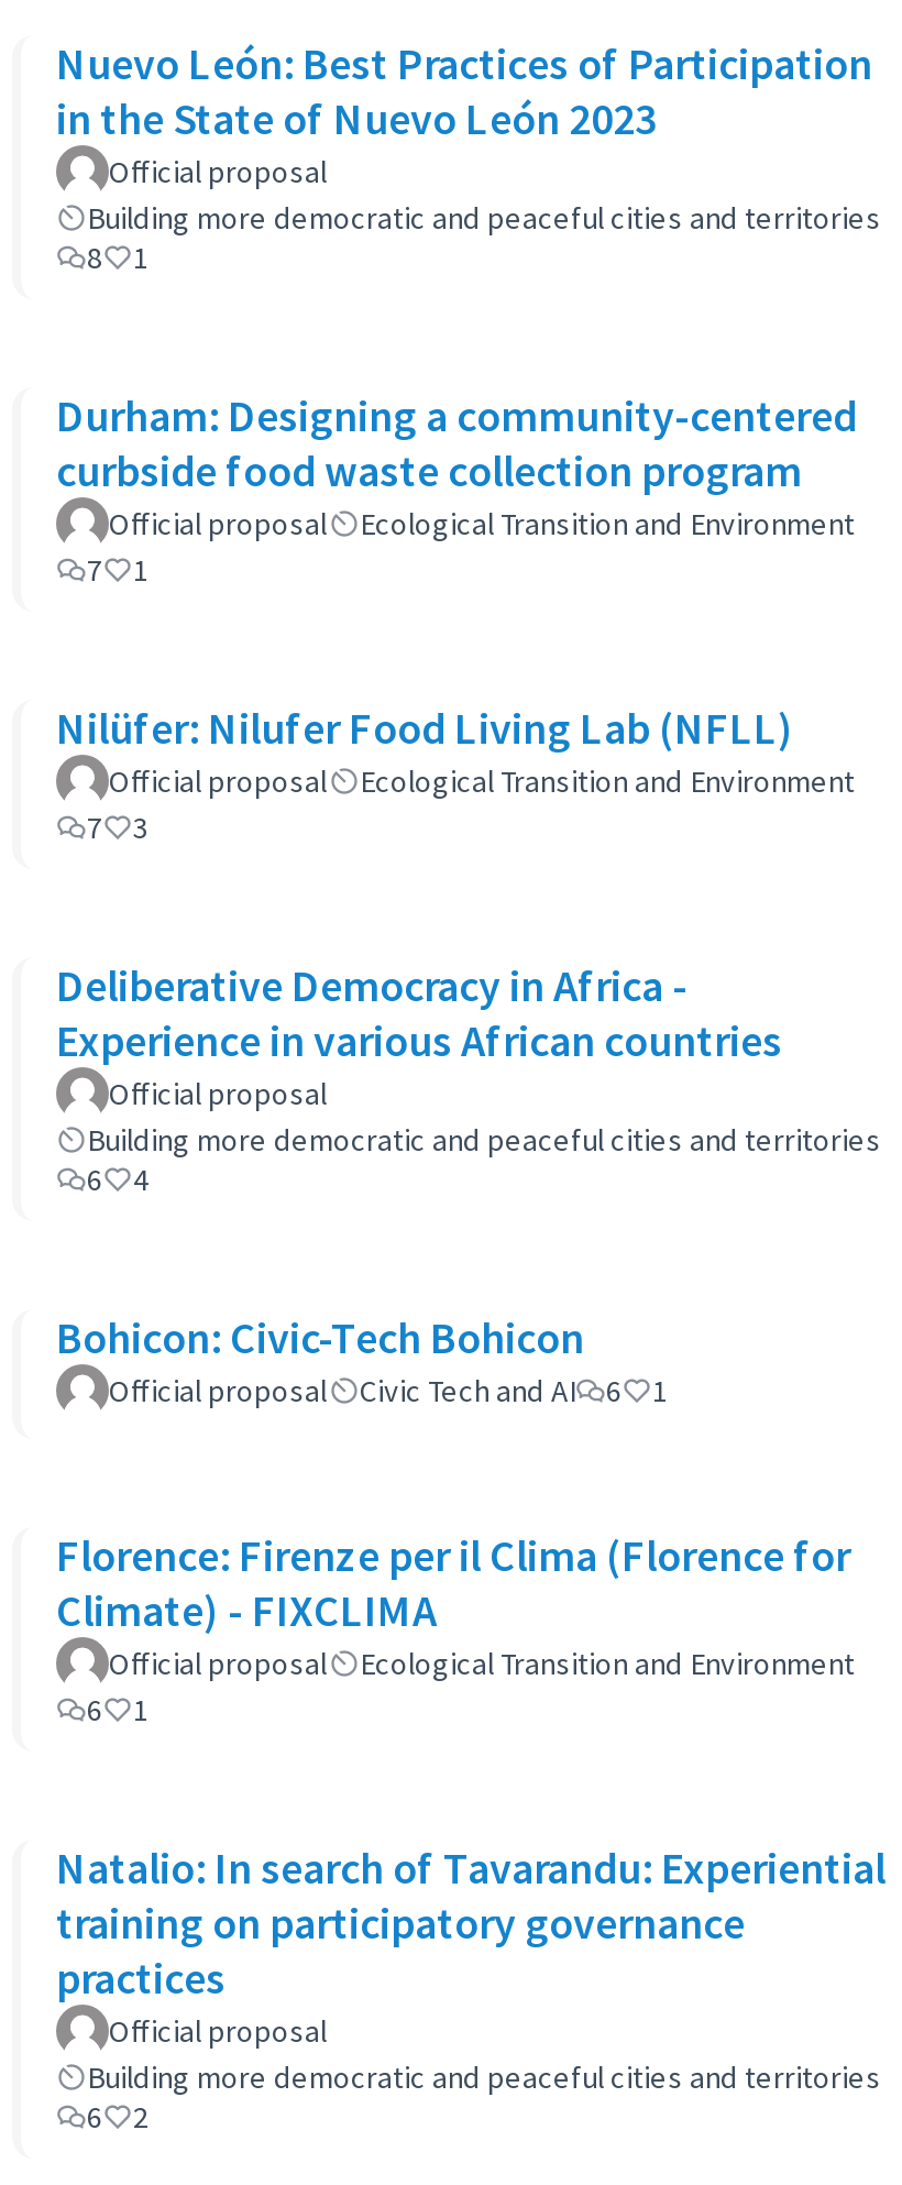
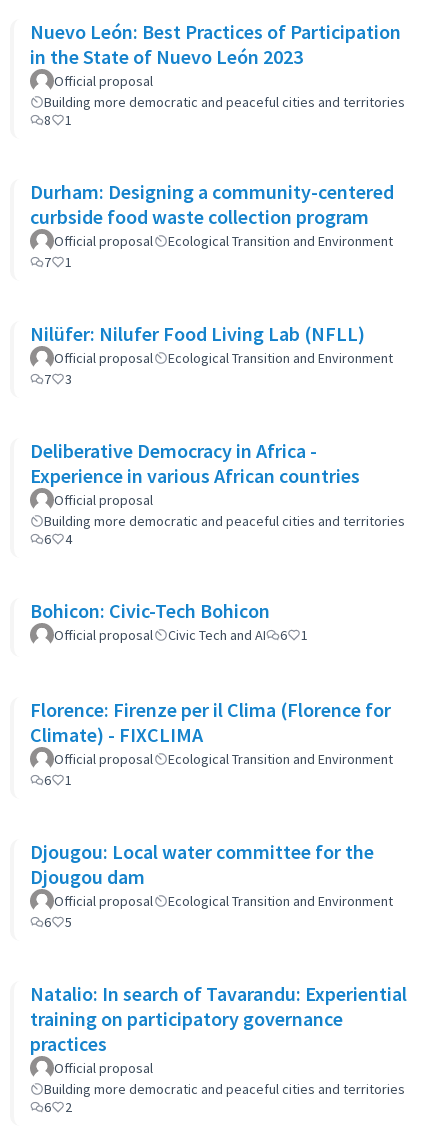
+ Djougou: Local water committee for the
+ Djougou dam
+ Official proposal
+ Ecological Transition and Environment
+ 6
+ 5
